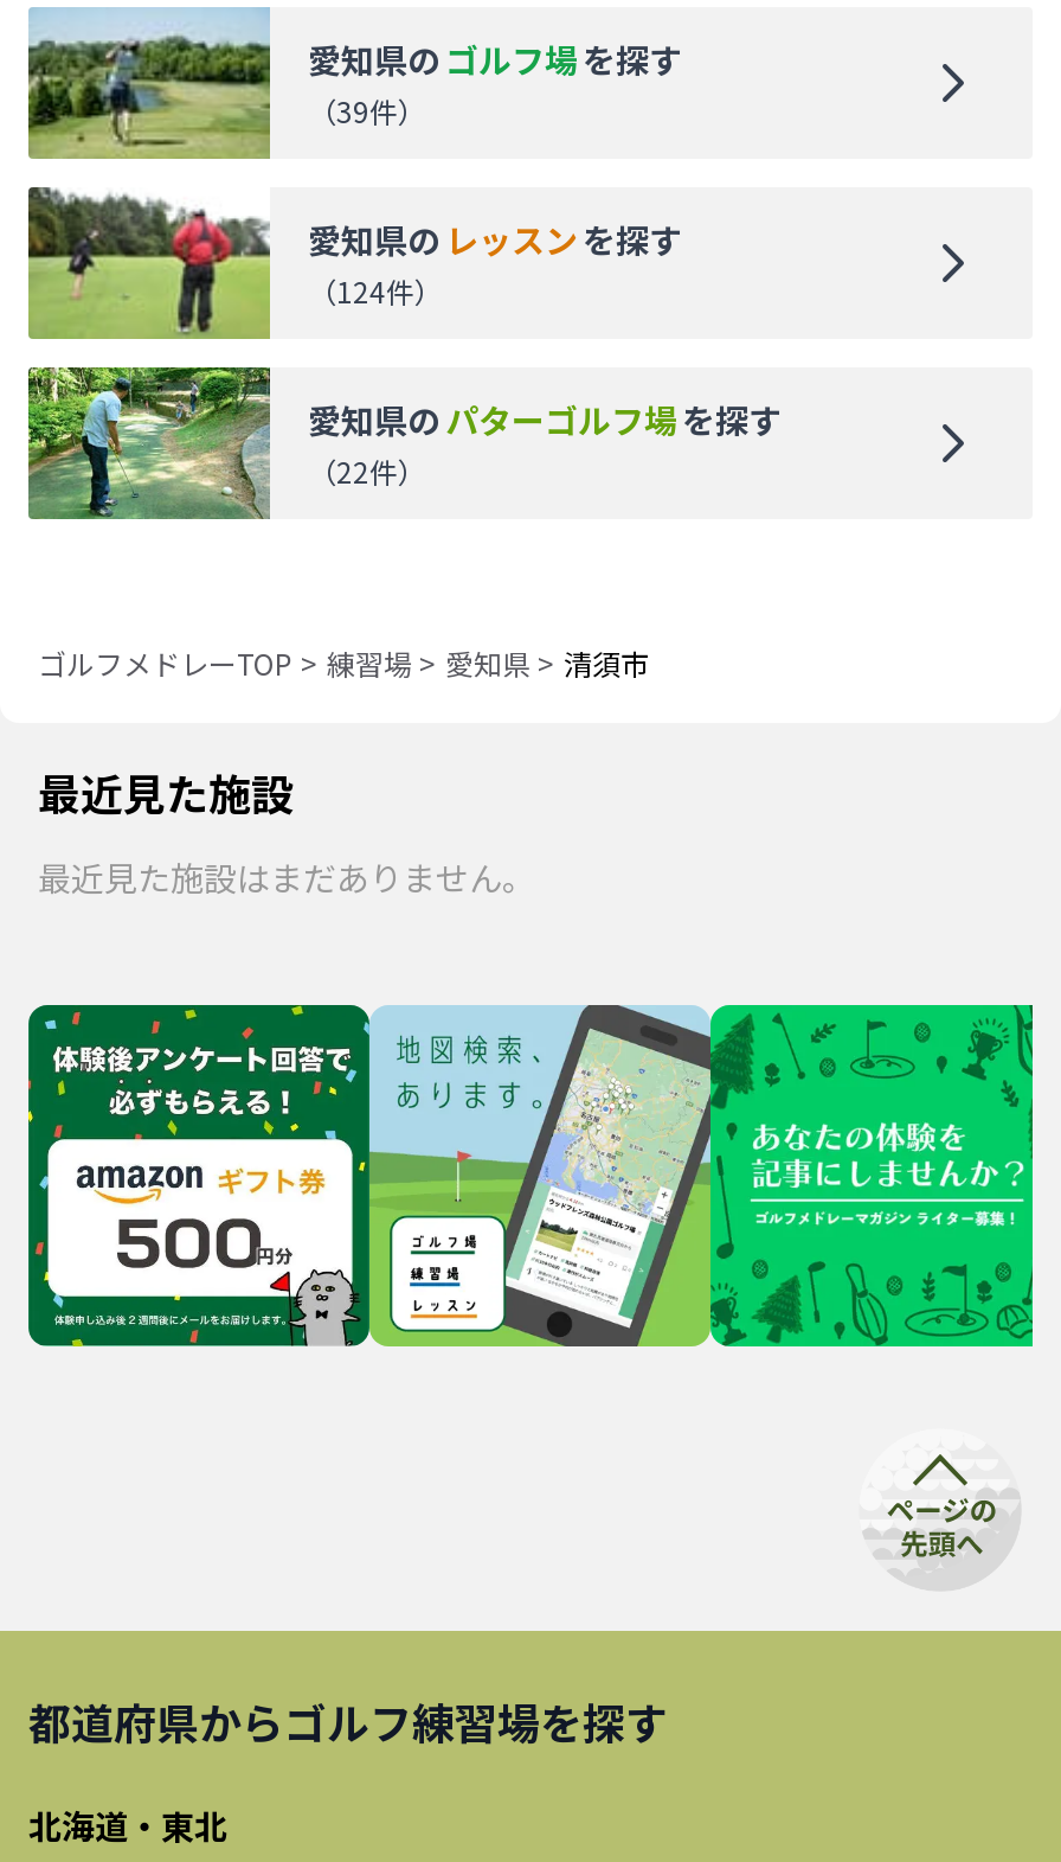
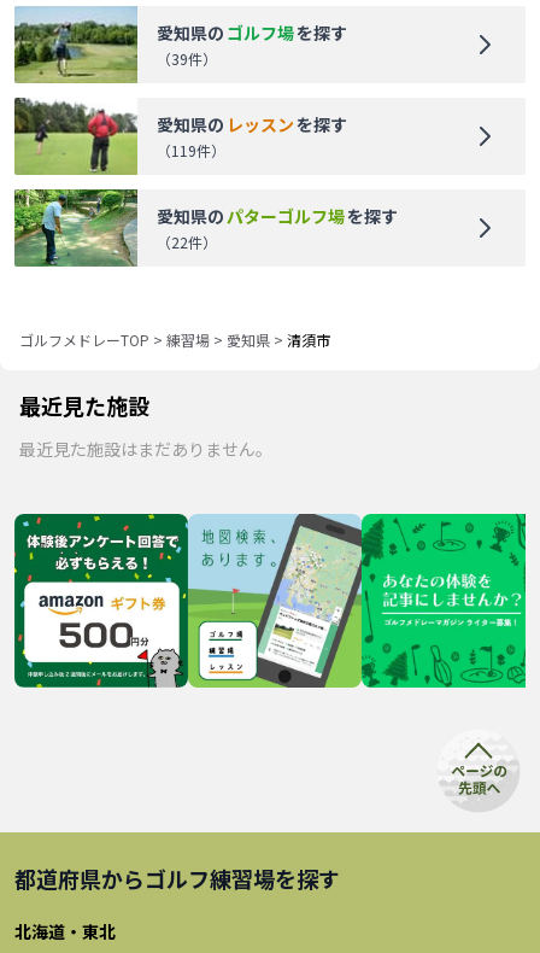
- （124件）
+ （119件）
